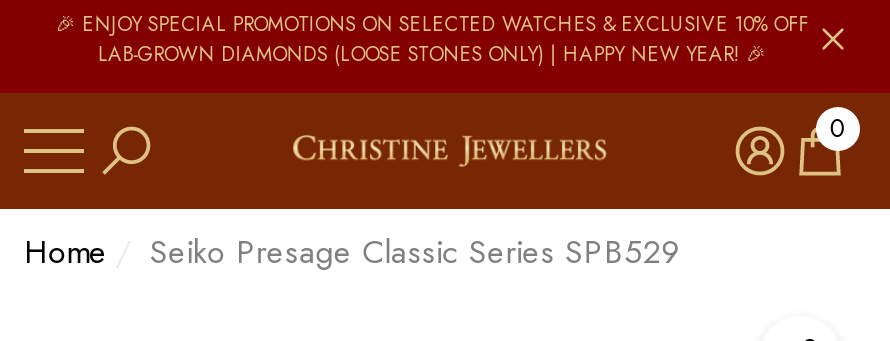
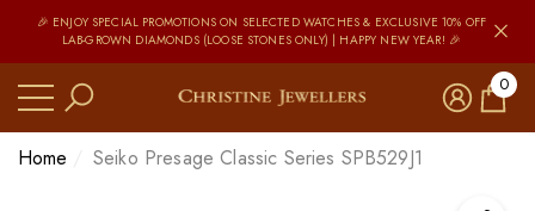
- Seiko Presage Classic Series SPB529
+ Seiko Presage Classic Series SPB529J1
